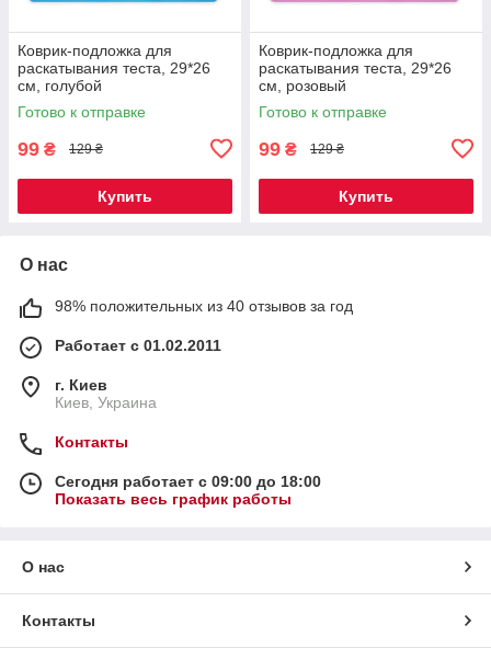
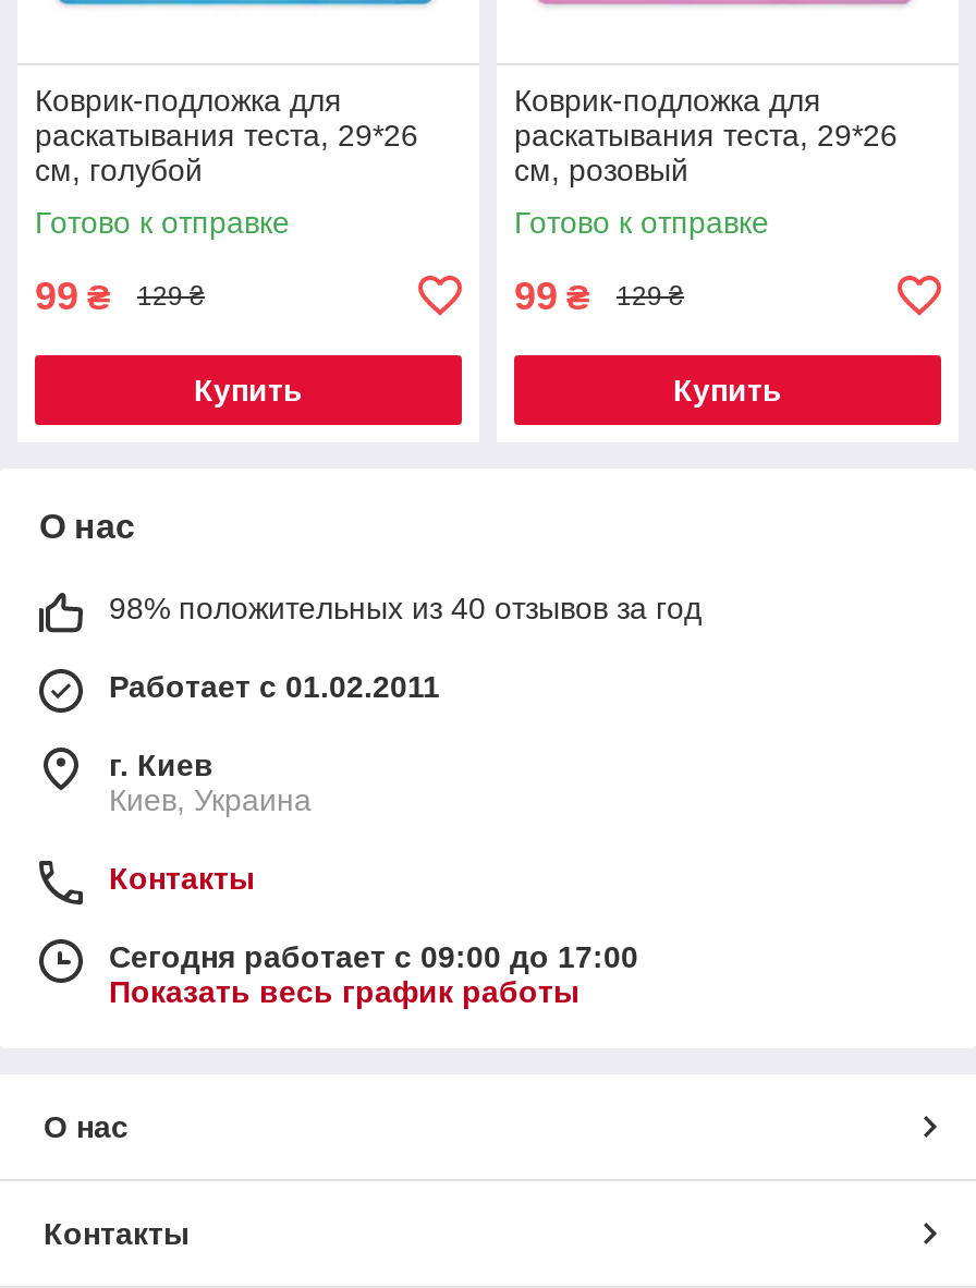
- Сегодня работает с 09:00 до 18:00
+ Сегодня работает с 09:00 до 17:00
